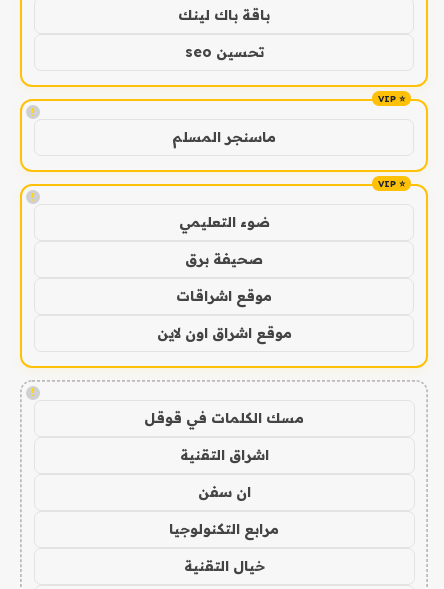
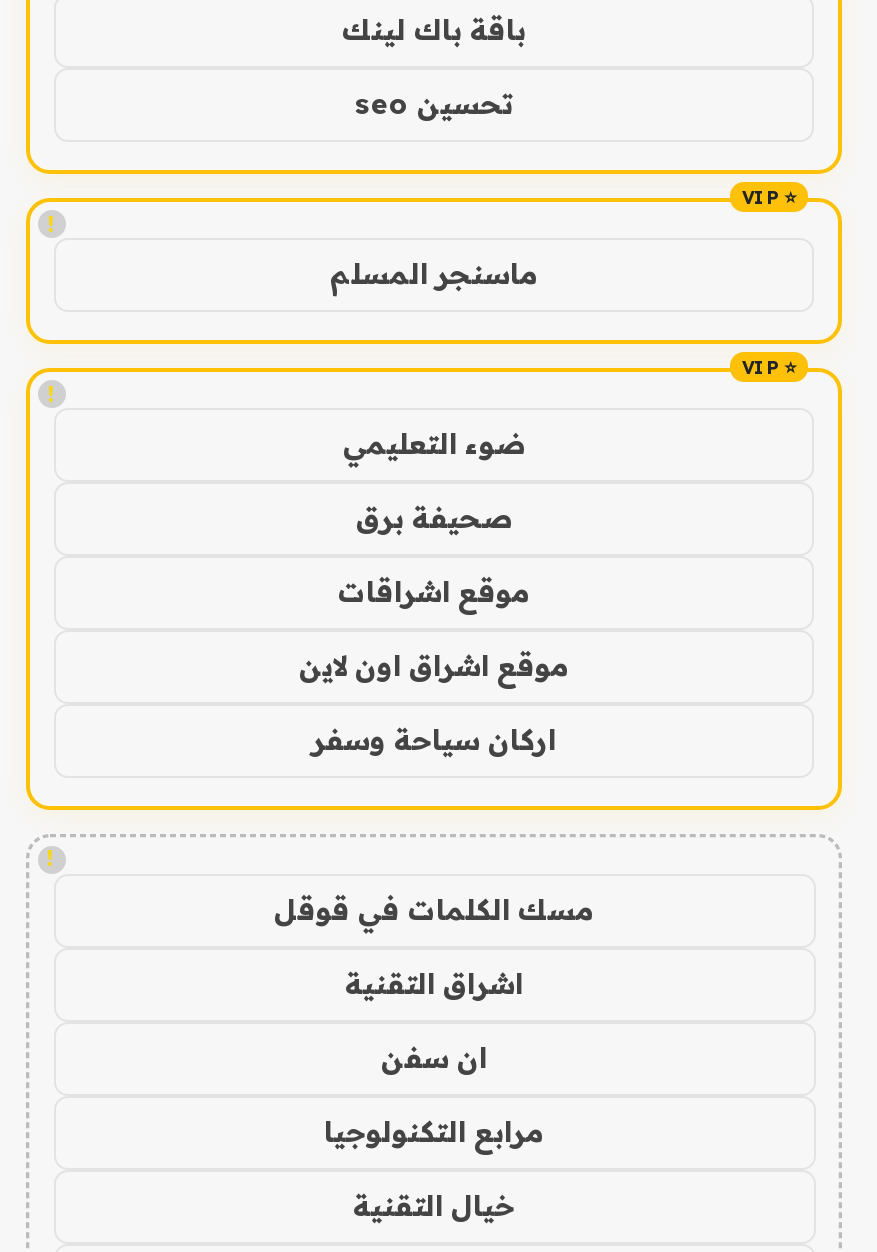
+ اركان سياحة وسفر
